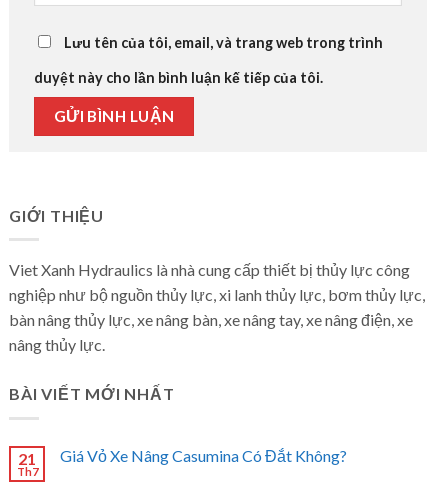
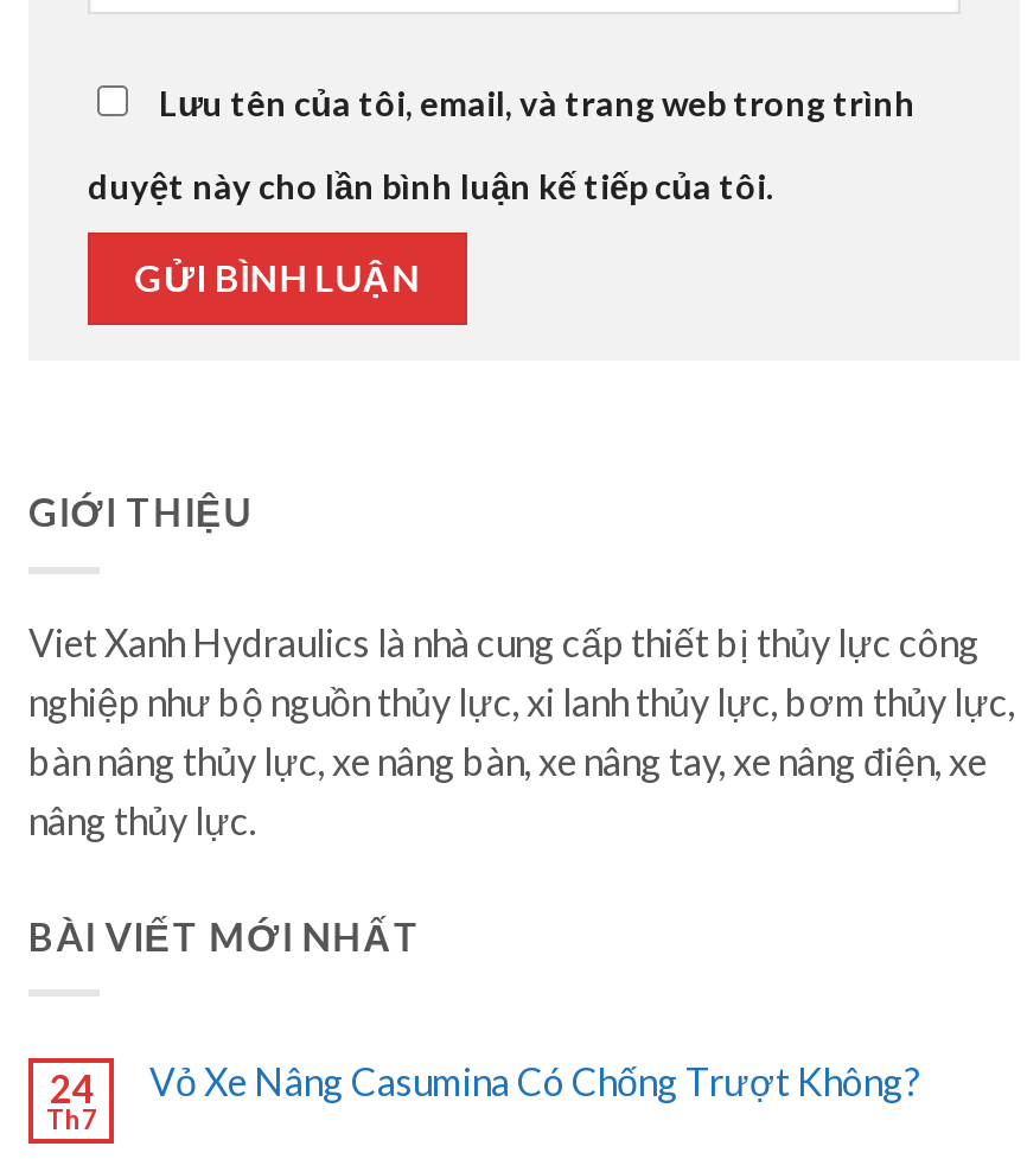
- 21
+ 24

- Giá Vỏ Xe Nâng Casumina Có Đắt Không?
+ Vỏ Xe Nâng Casumina Có Chống Trượt Không?
